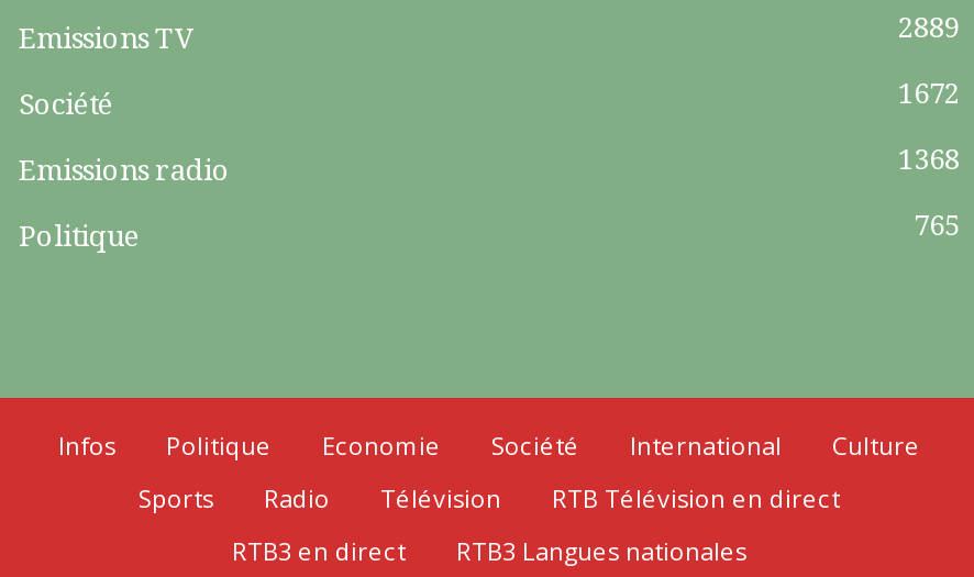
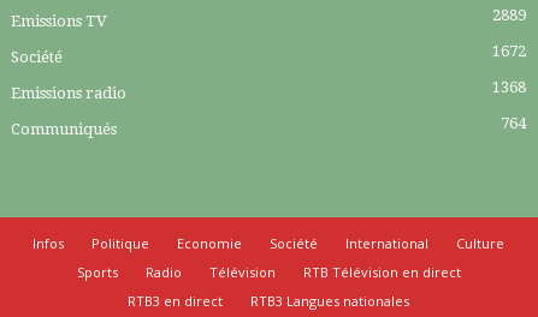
- Politique
- 765
+ Communiqués
+ 764
